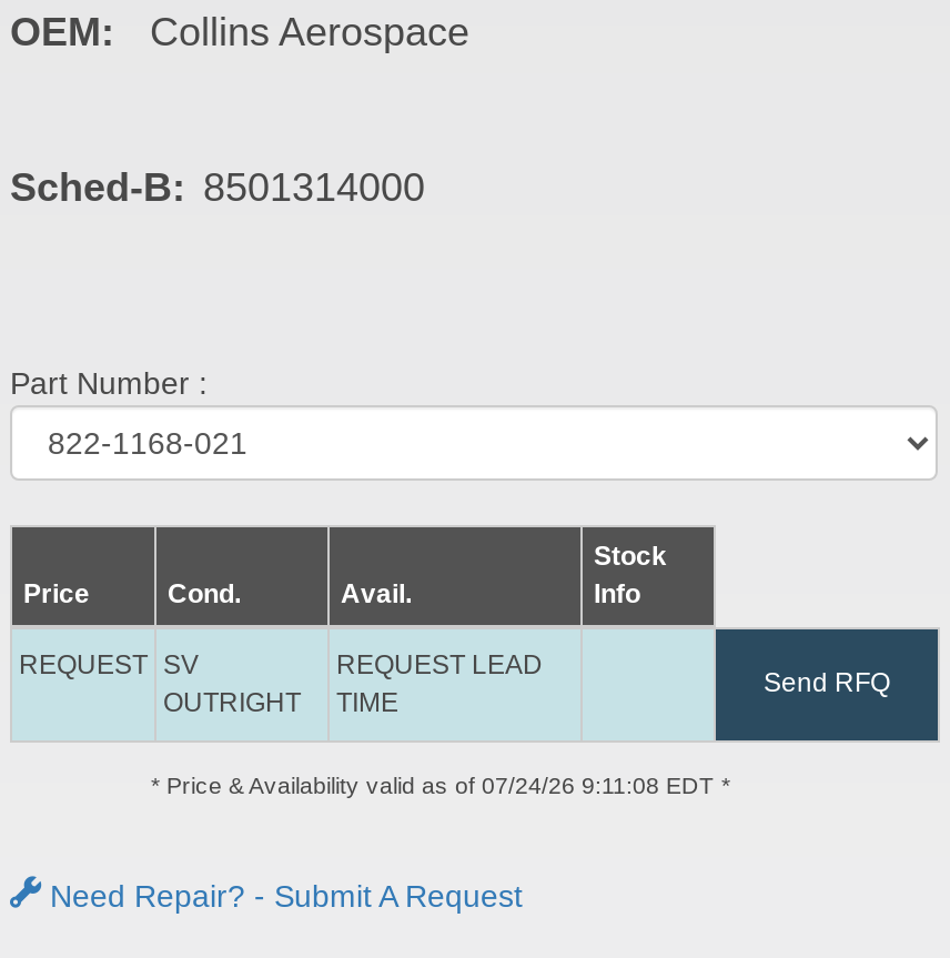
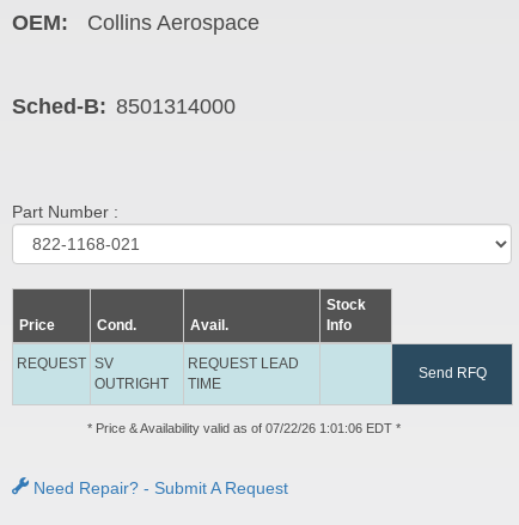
- * Price & Availability valid as of 07/24/26 9:11:08 EDT *
+ * Price & Availability valid as of 07/22/26 1:01:06 EDT *
